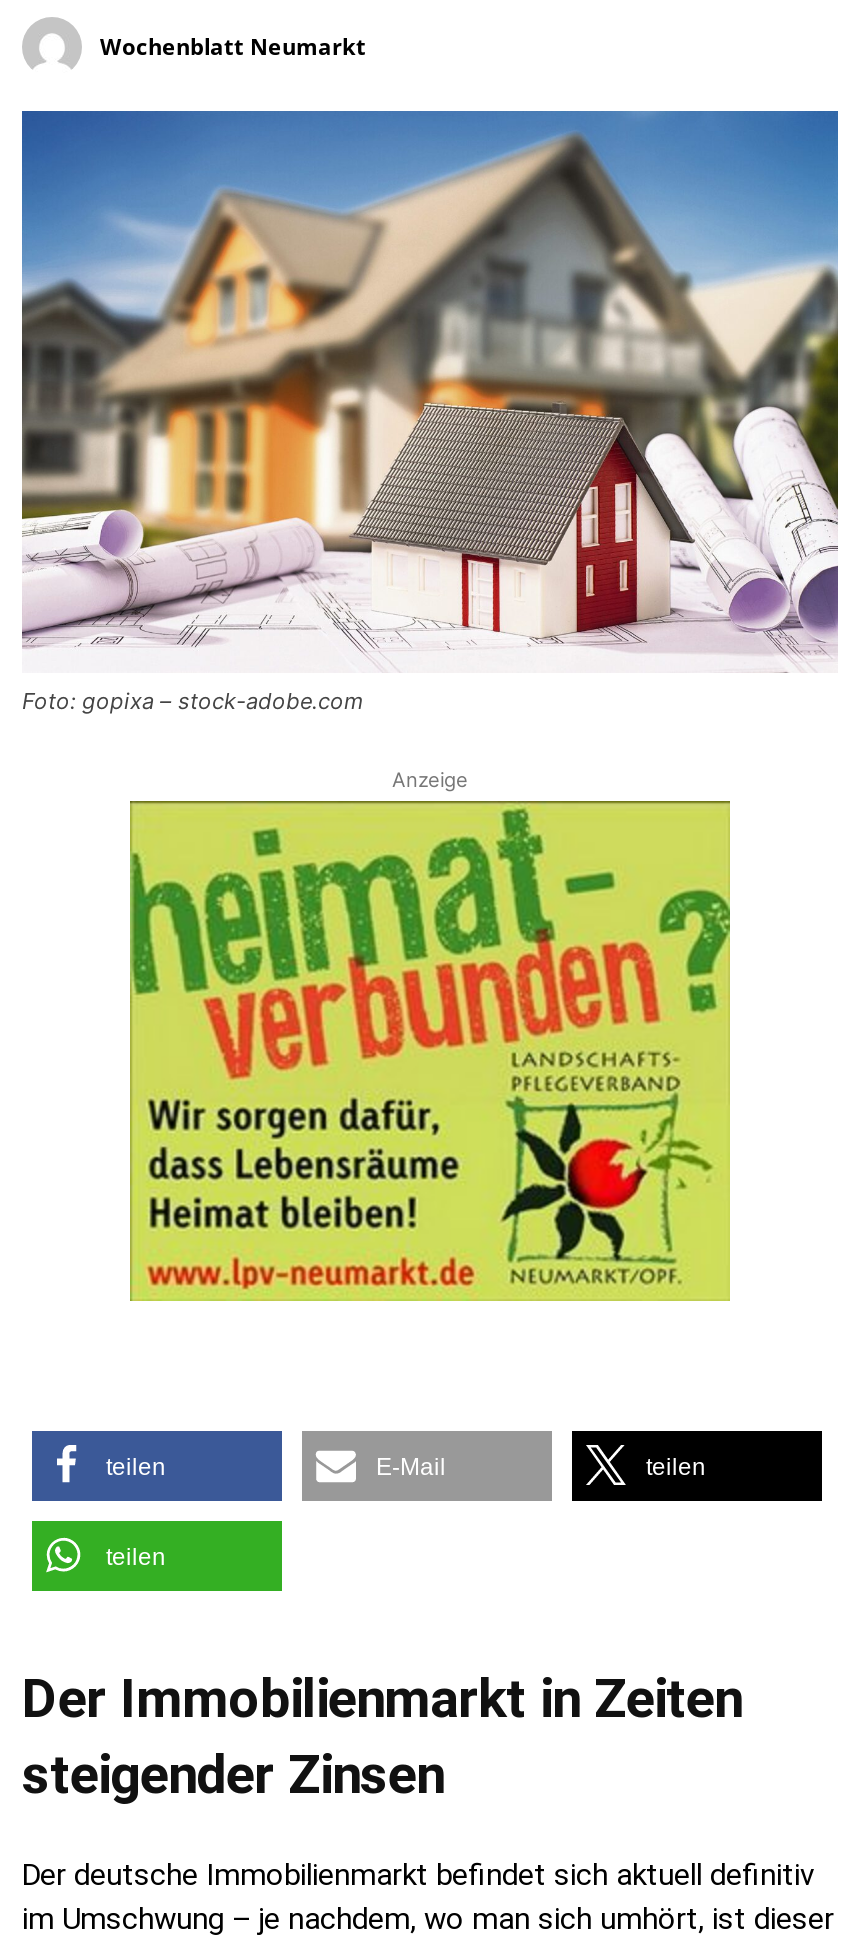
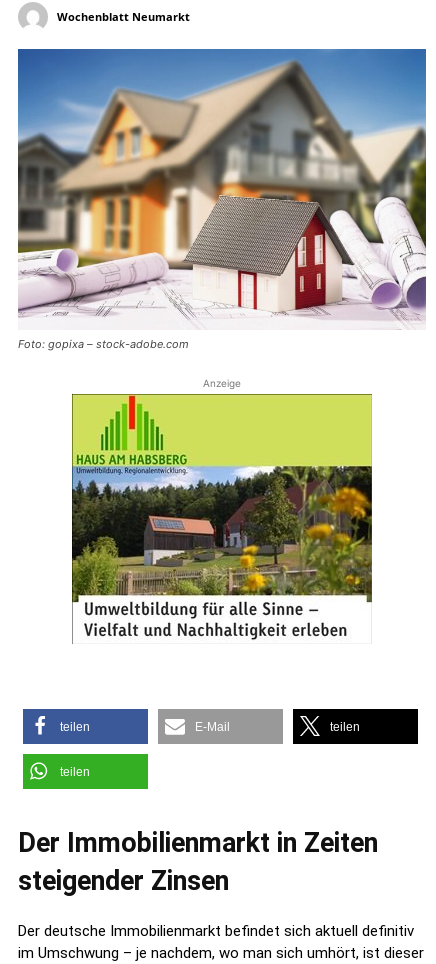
- [image]
+ [image]
